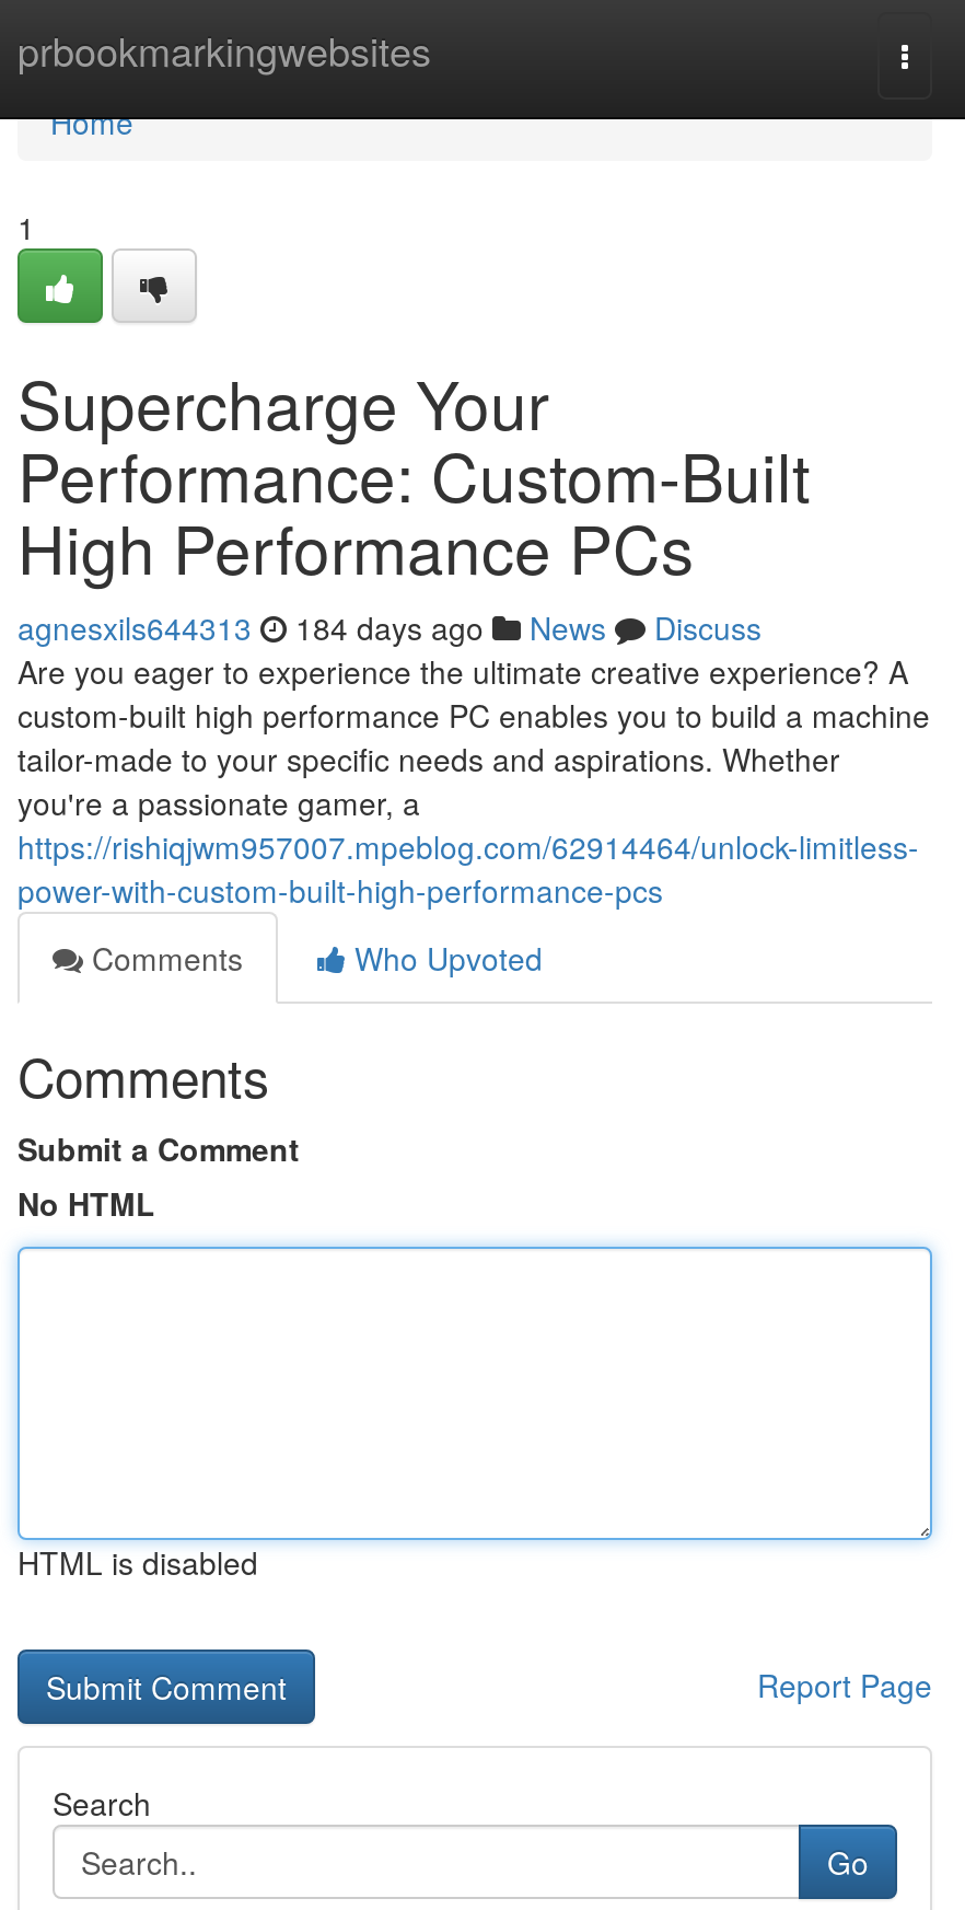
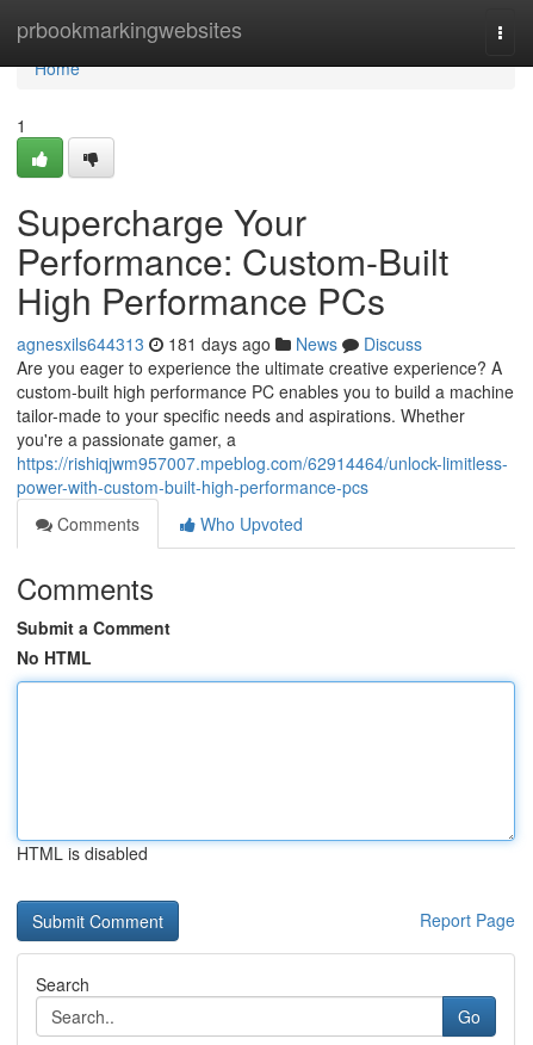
- agnesxils644313 184 days ago News Discuss
+ agnesxils644313 181 days ago News Discuss
